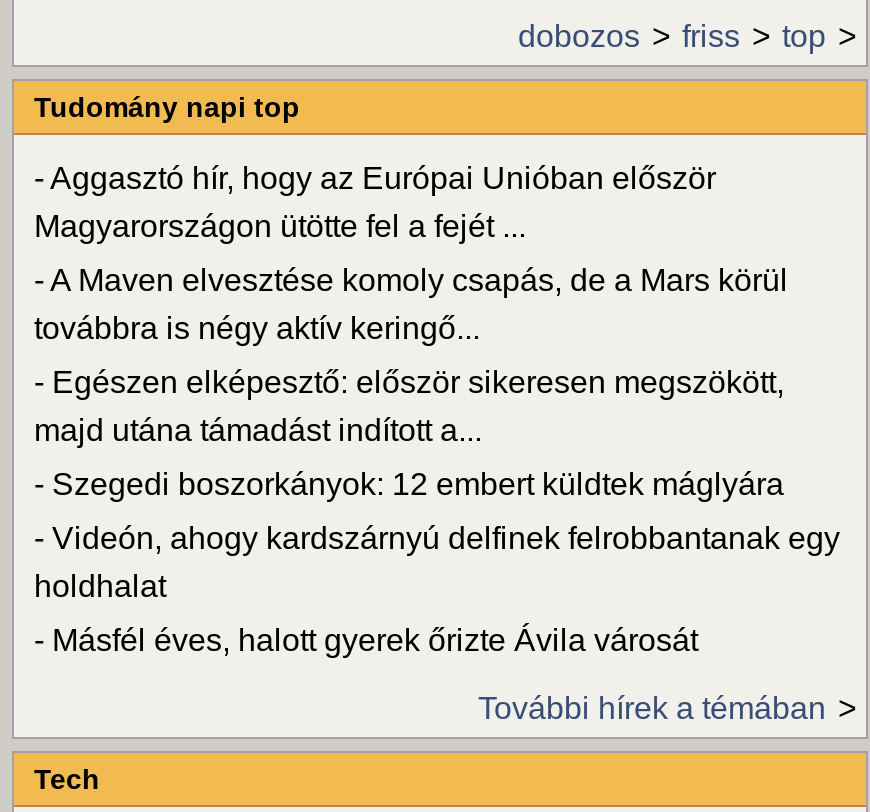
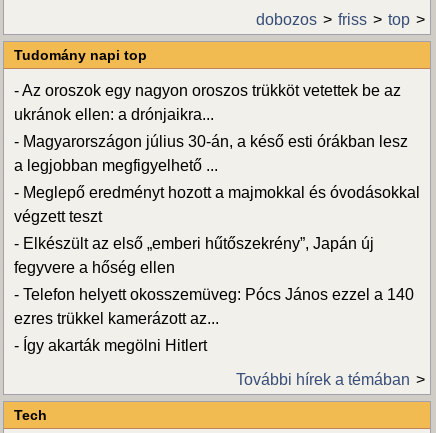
- - Aggasztó hír, hogy az Európai Unióban először
- Magyarországon ütötte fel a fejét ...
+ - Az oroszok egy nagyon oroszos trükköt vetettek be az
+ ukránok ellen: a drónjaikra...

- - A Maven elvesztése komoly csapás, de a Mars körül
- továbbra is négy aktív keringő...
+ - Magyarországon július 30-án, a késő esti órákban lesz
+ a legjobban megfigyelhető ...

- - Egészen elképesztő: először sikeresen megszökött,
- majd utána támadást indított a...
+ - Meglepő eredményt hozott a majmokkal és óvodásokkal
+ végzett teszt

- - Szegedi boszorkányok: 12 embert küldtek máglyára
+ - Elkészült az első „emberi hűtőszekrény”, Japán új
+ fegyvere a hőség ellen

- - Videón, ahogy kardszárnyú delfinek felrobbantanak egy
- holdhalat
+ - Telefon helyett okosszemüveg: Pócs János ezzel a 140
+ ezres trükkel kamerázott az...

- - Másfél éves, halott gyerek őrizte Ávila városát
+ - Így akarták megölni Hitlert
